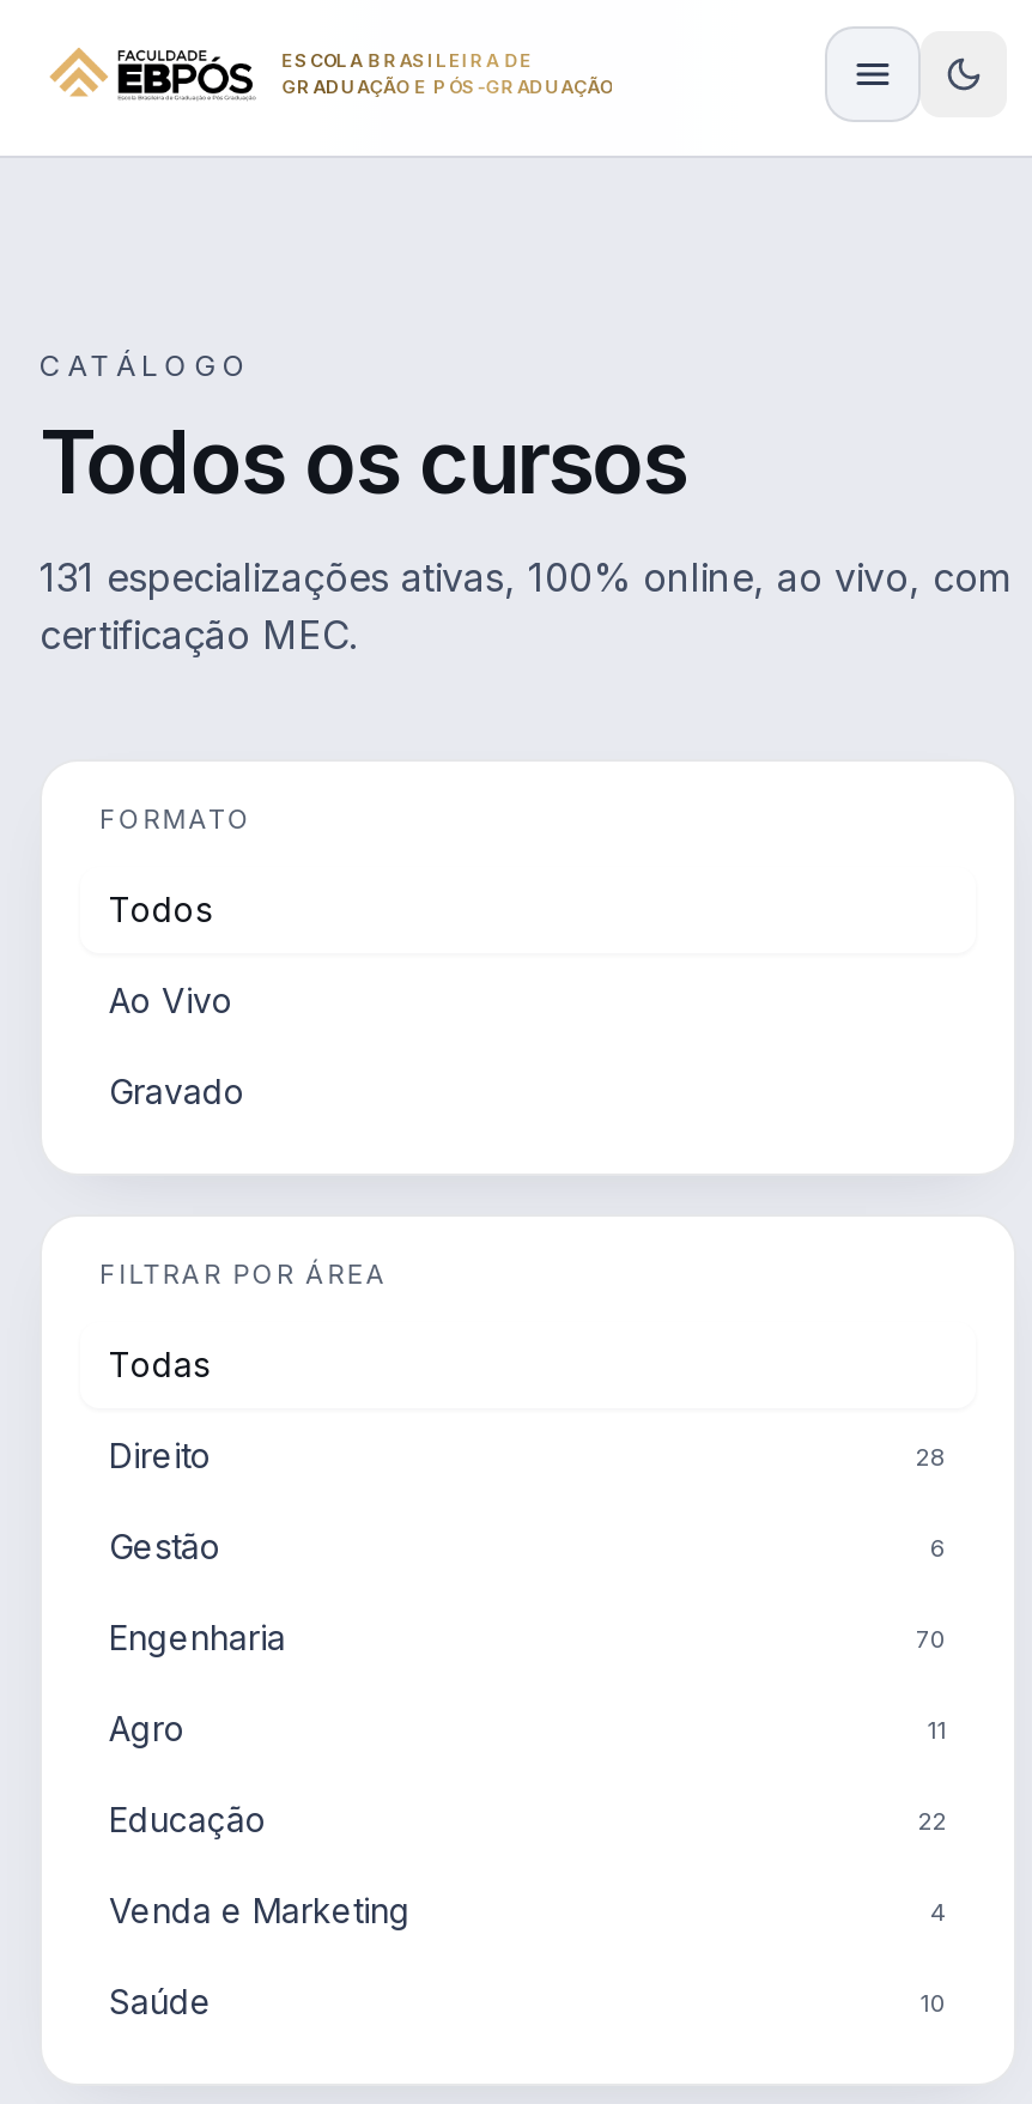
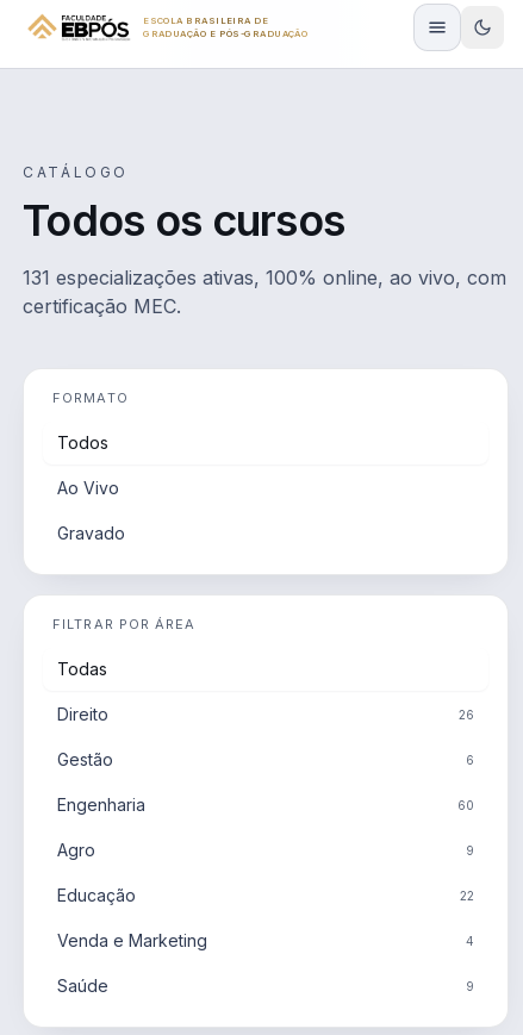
- 28
+ 26

- 70
+ 60

- 11
+ 9

- 10
+ 9
